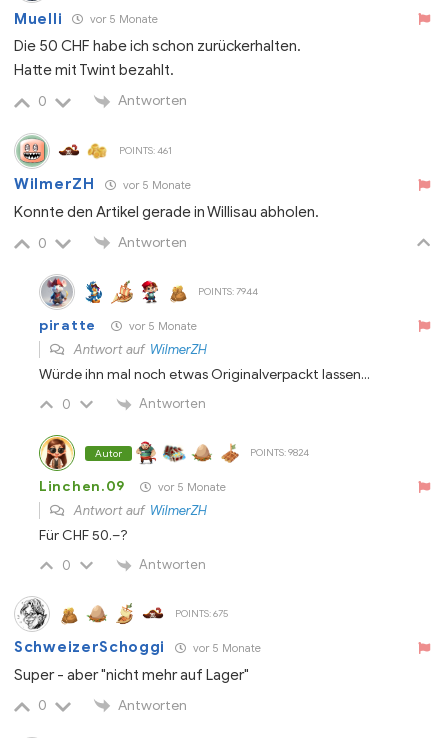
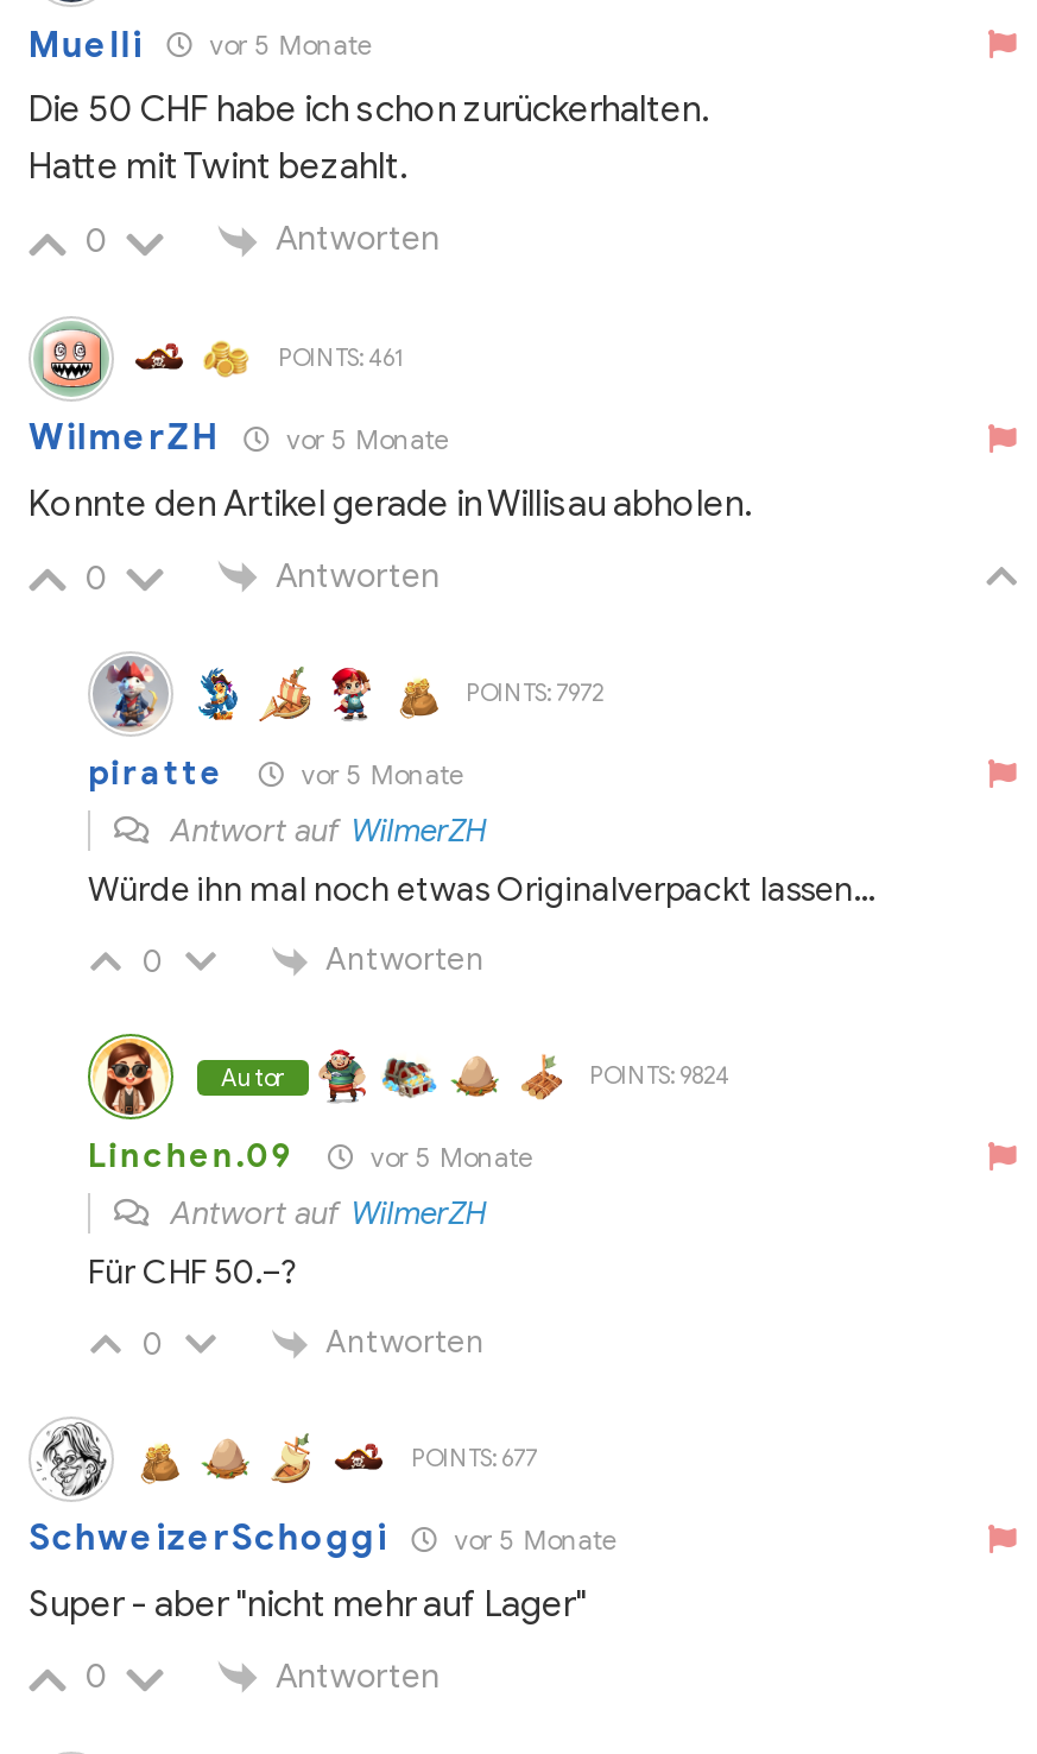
- POINTS: 7944
+ POINTS: 7972

- POINTS: 675
+ POINTS: 677
